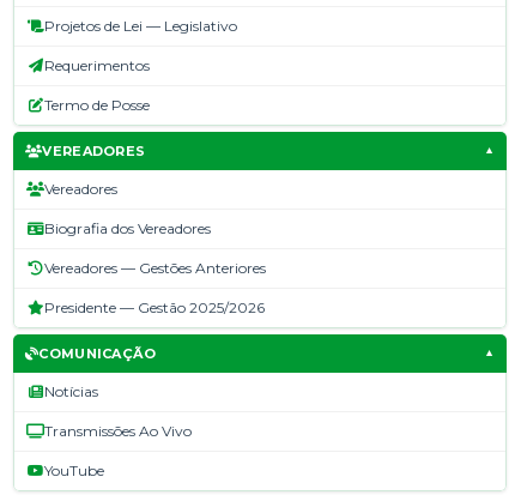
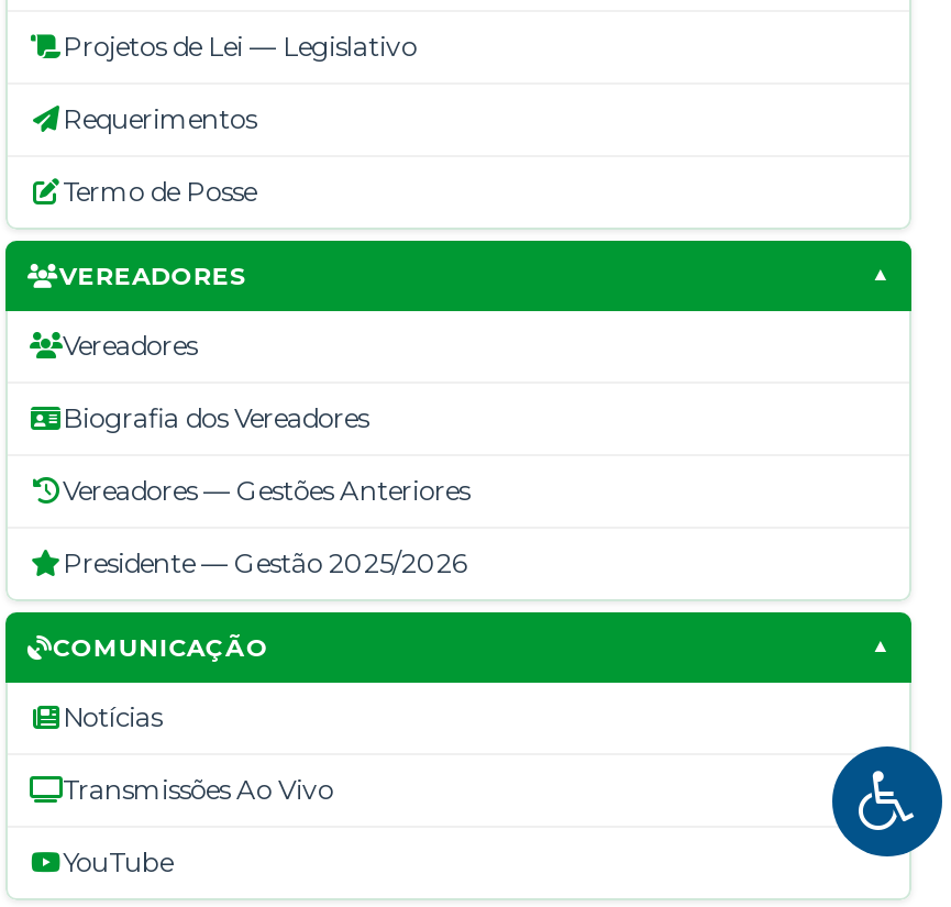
+ [image]
